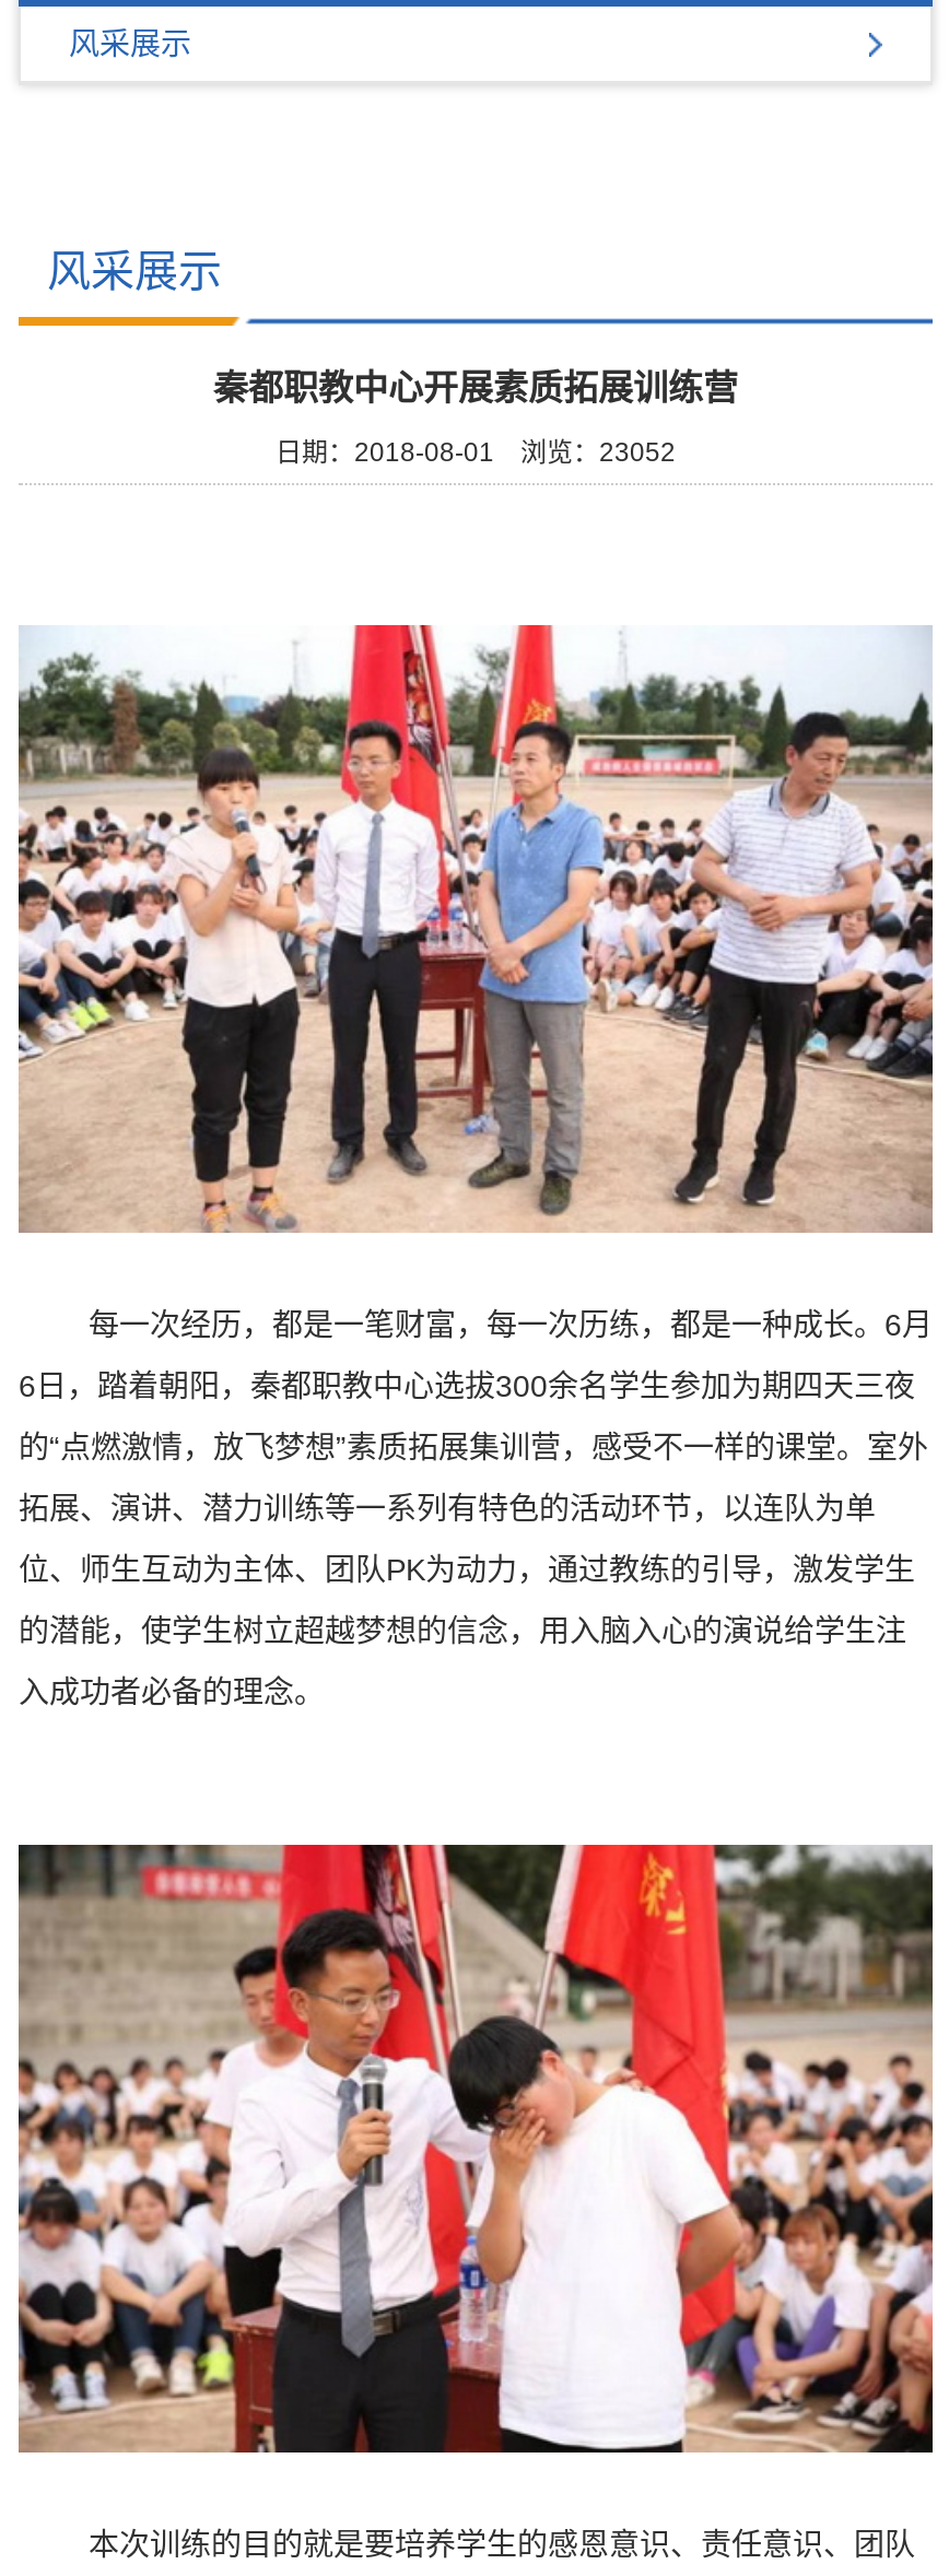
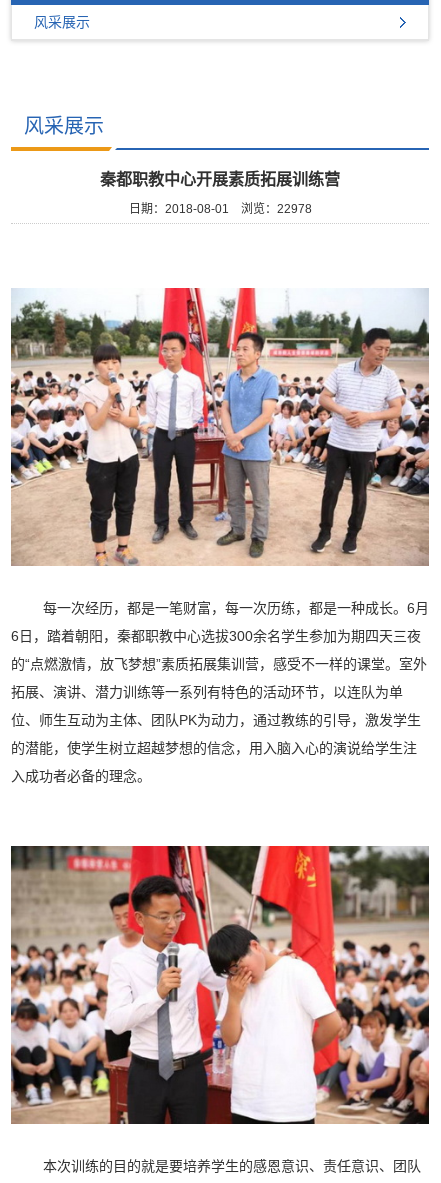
- 日期：2018-08-01 浏览：23052
+ 日期：2018-08-01 浏览：22978
